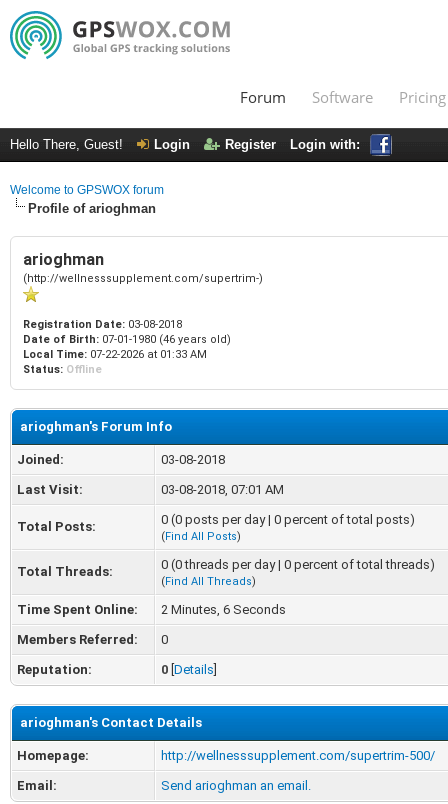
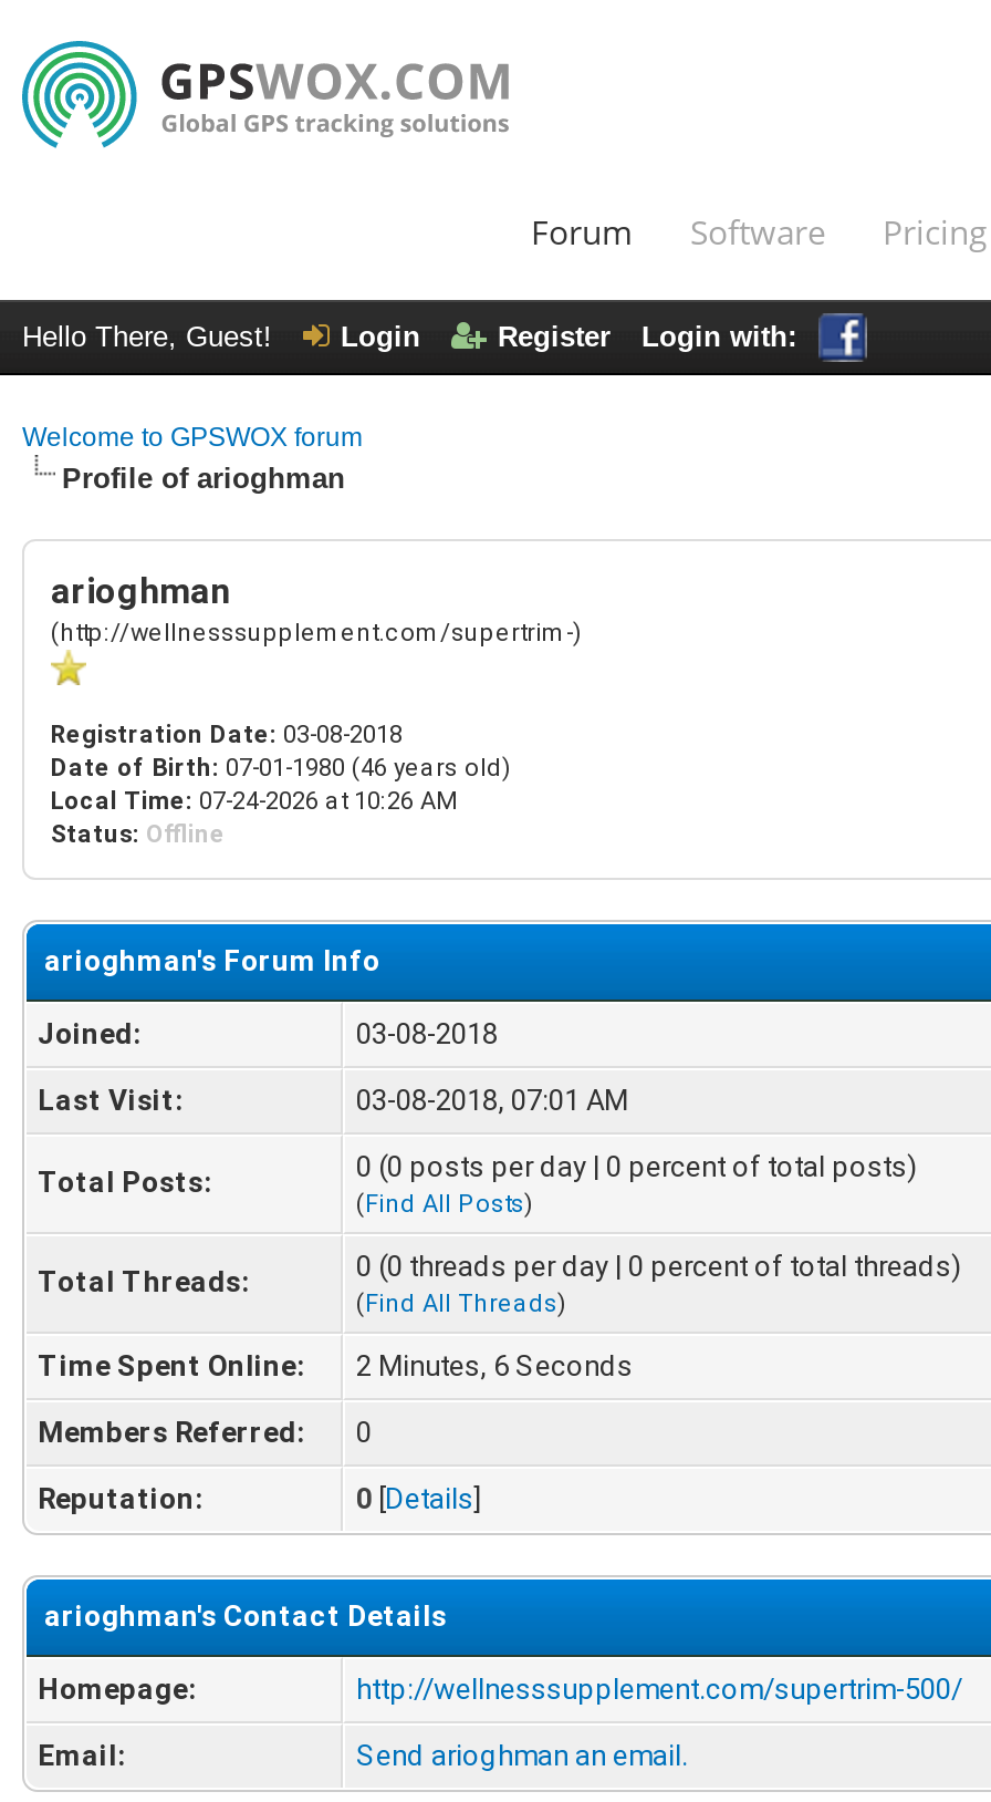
- Local Time: 07-22-2026 at 01:33 AM
+ Local Time: 07-24-2026 at 10:26 AM
